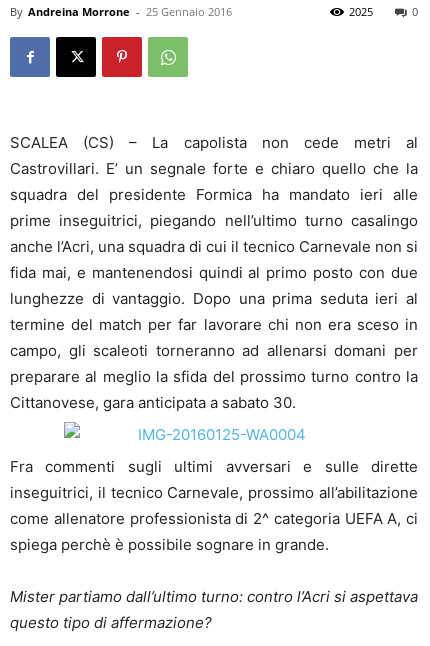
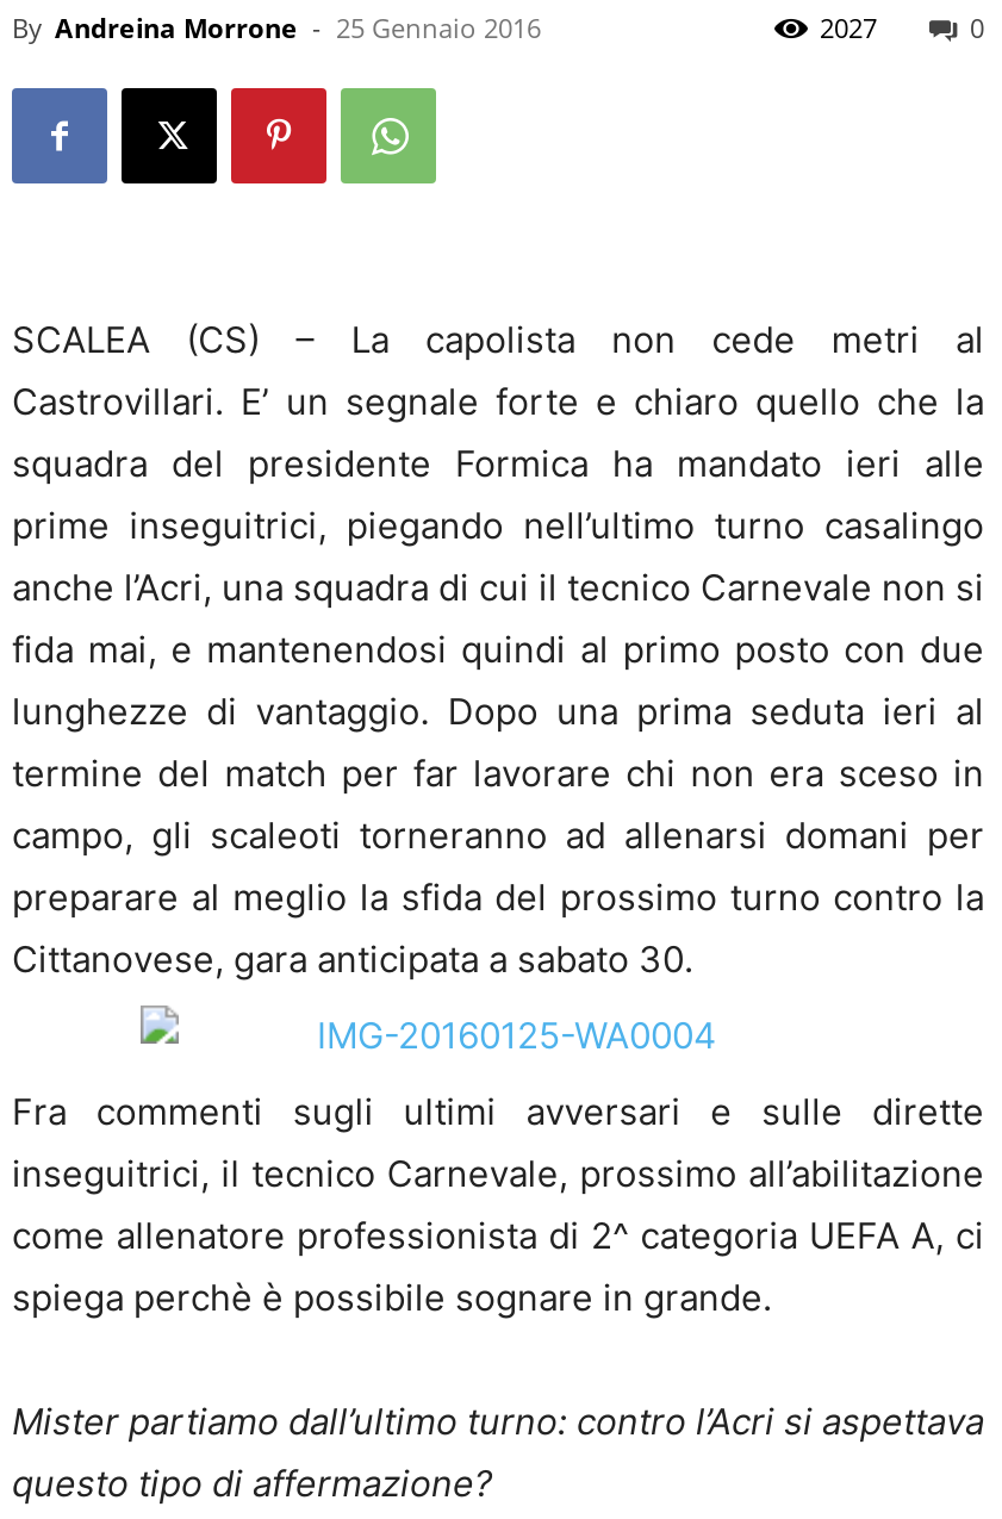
- 2025
+ 2027
